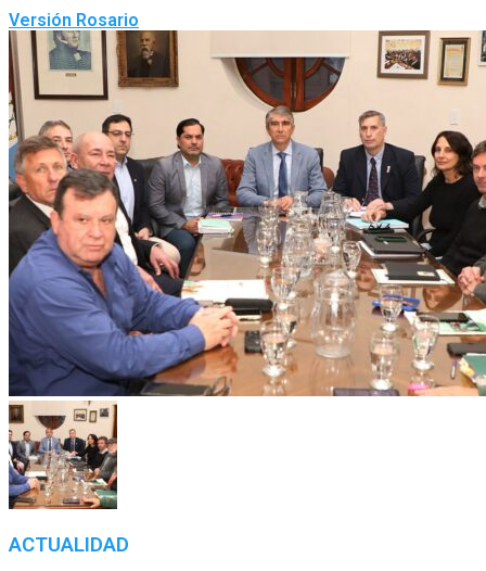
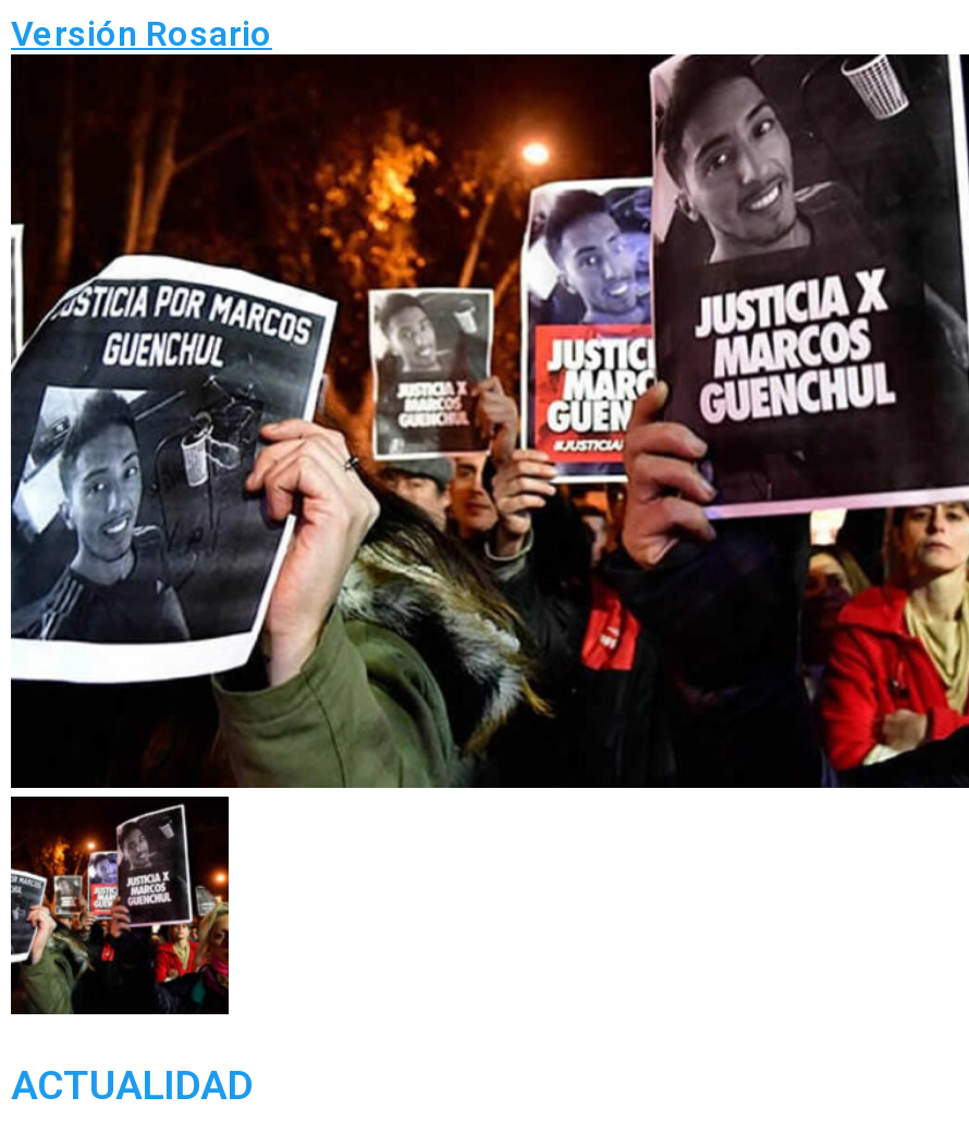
- [image]
+ [image]
